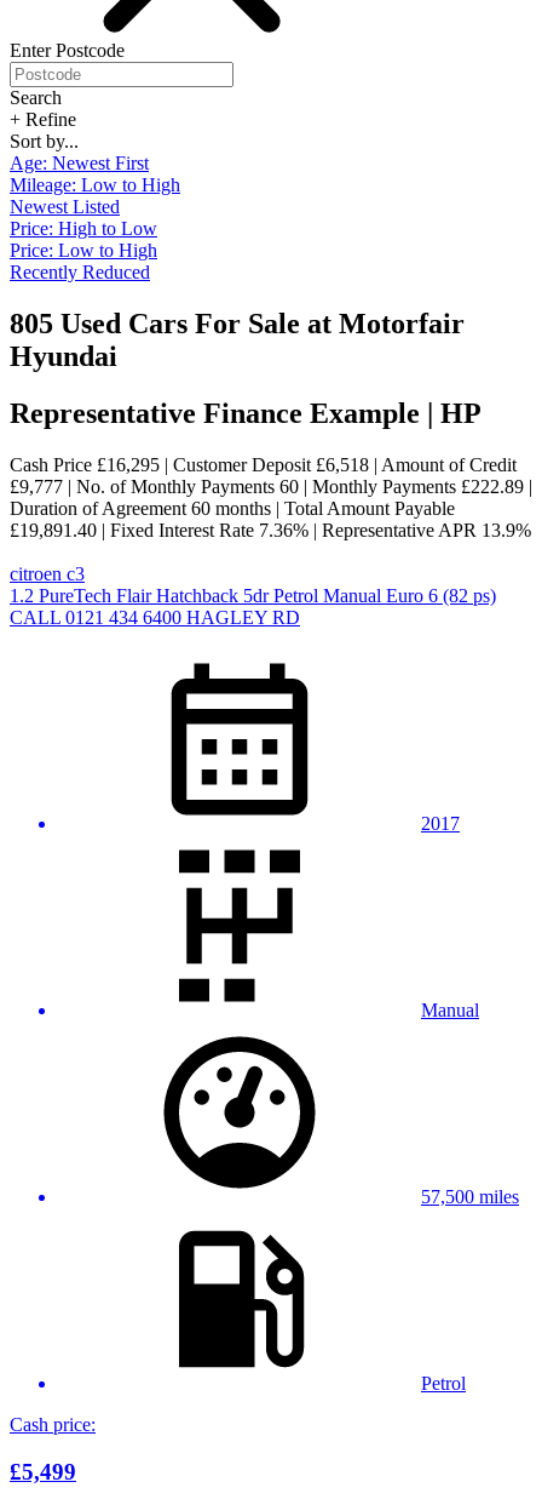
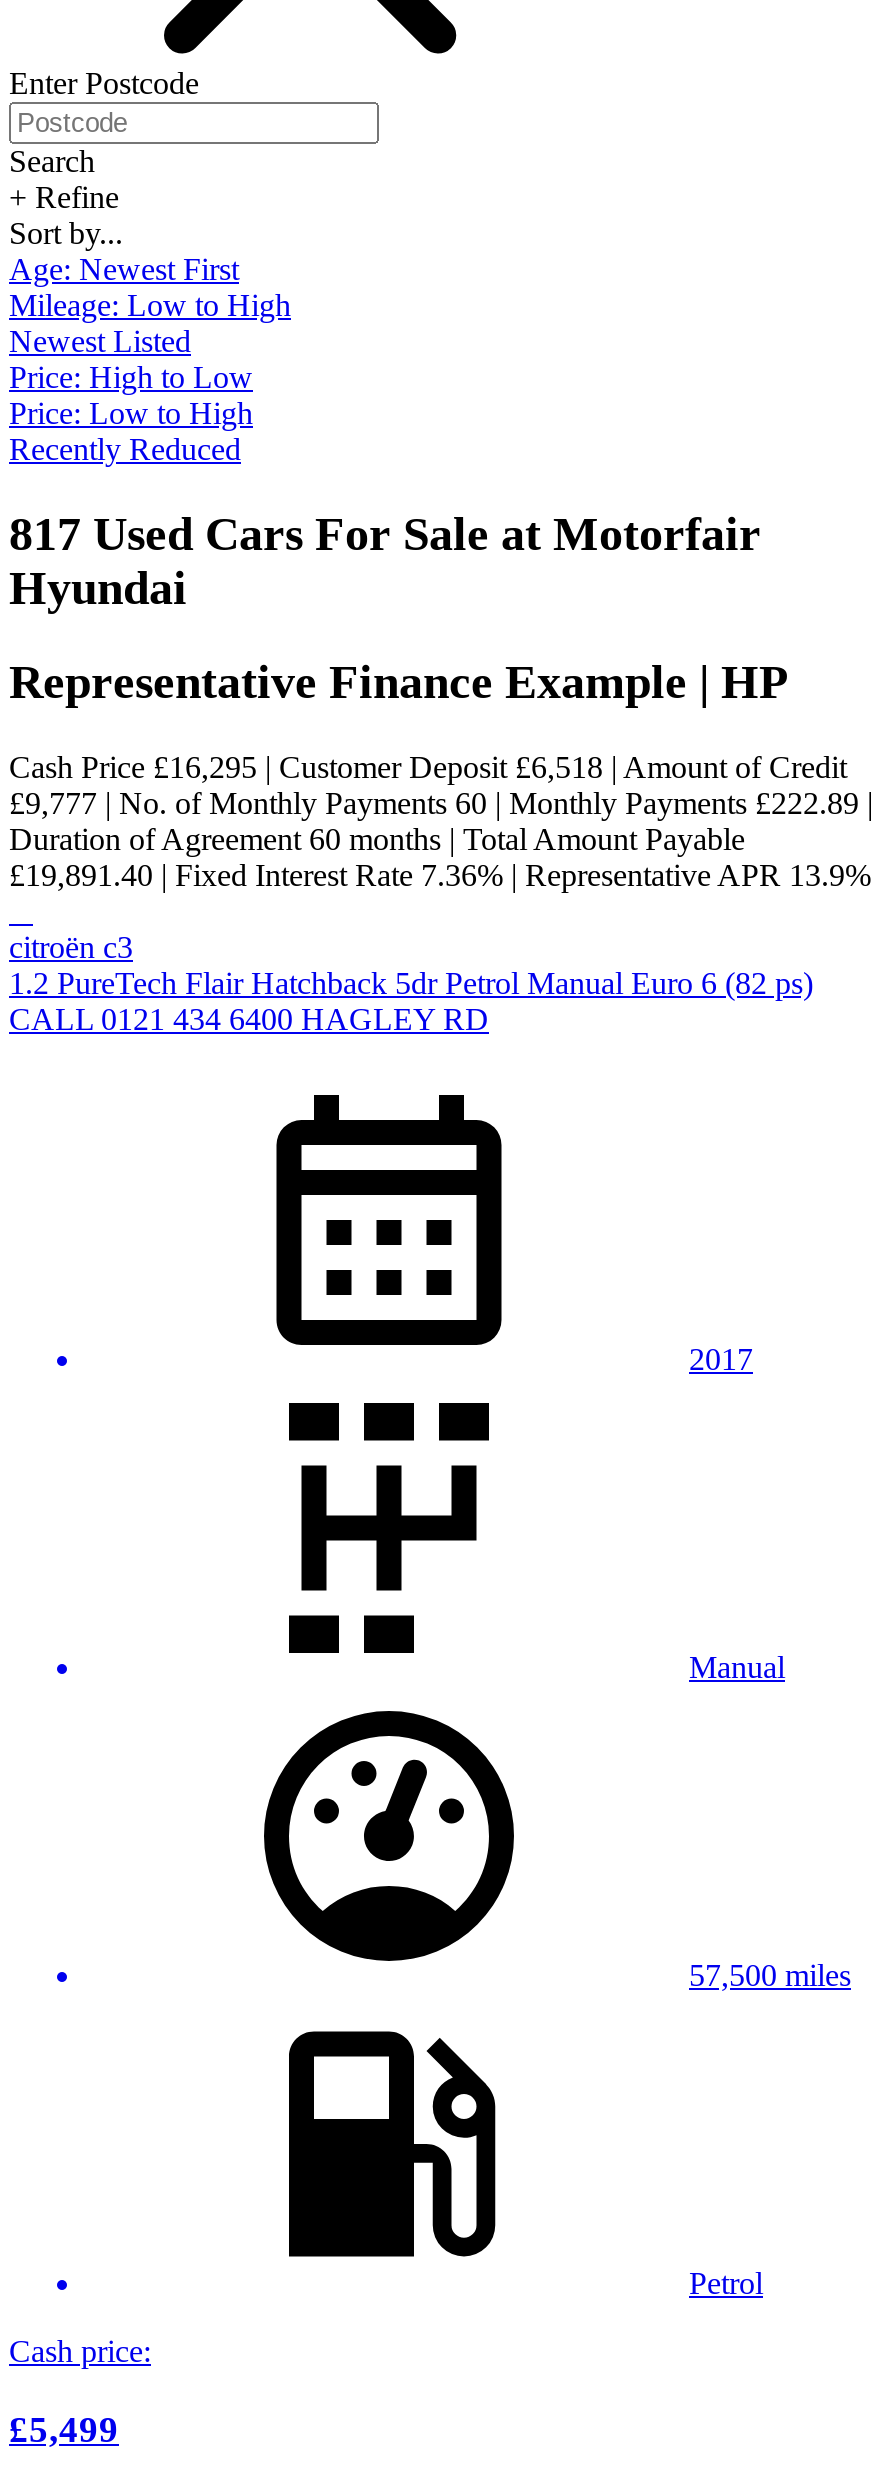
- 805 Used Cars For Sale at Motorfair
+ 817 Used Cars For Sale at Motorfair

- citroen c3
+ citroën c3
